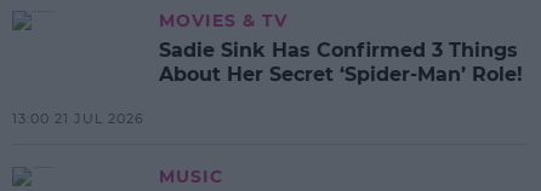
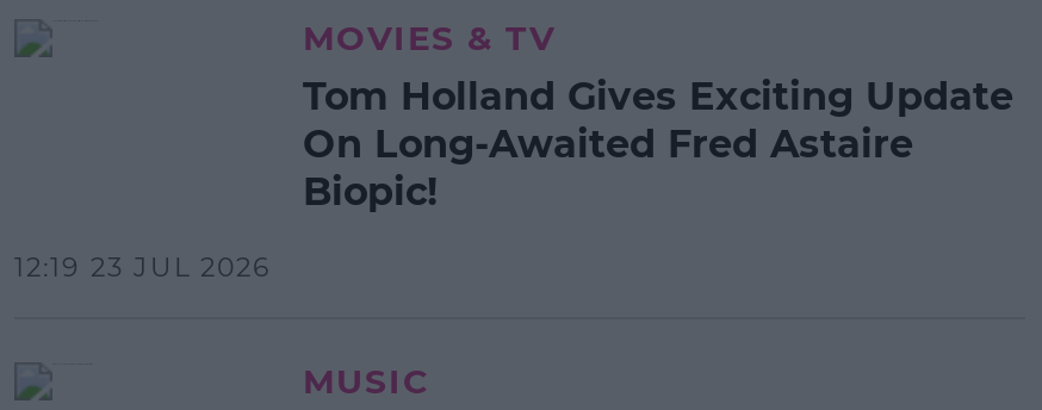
- Sadie Sink Has Confirmed 3 Things
- About Her Secret ‘Spider-Man’ Role!
+ Tom Holland Gives Exciting Update
+ On Long-Awaited Fred Astaire
+ Biopic!

- 13:00 21 JUL 2026
+ 12:19 23 JUL 2026
